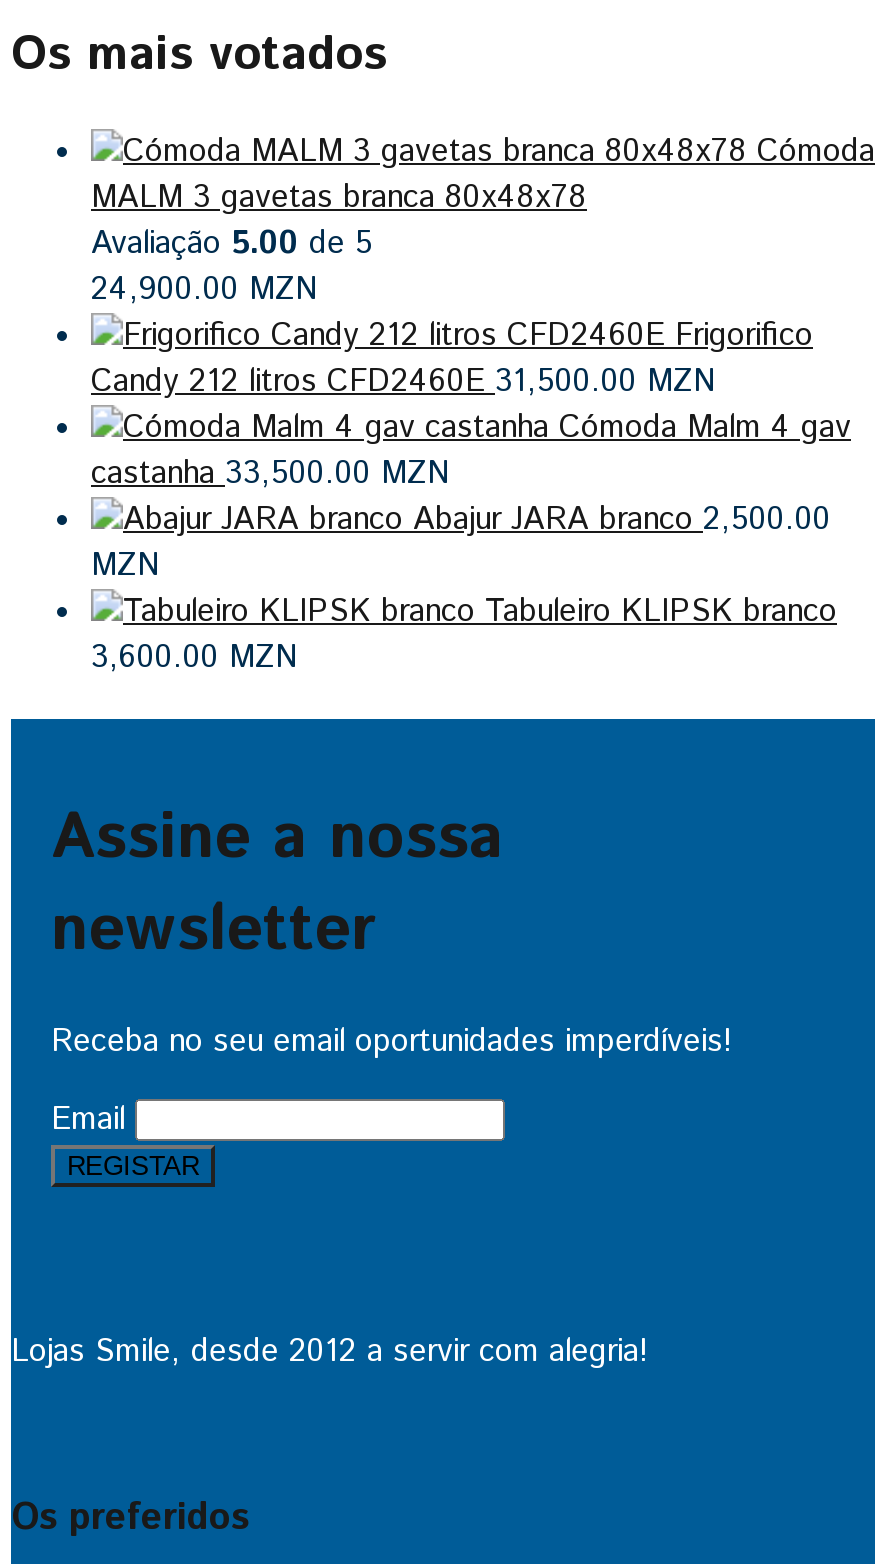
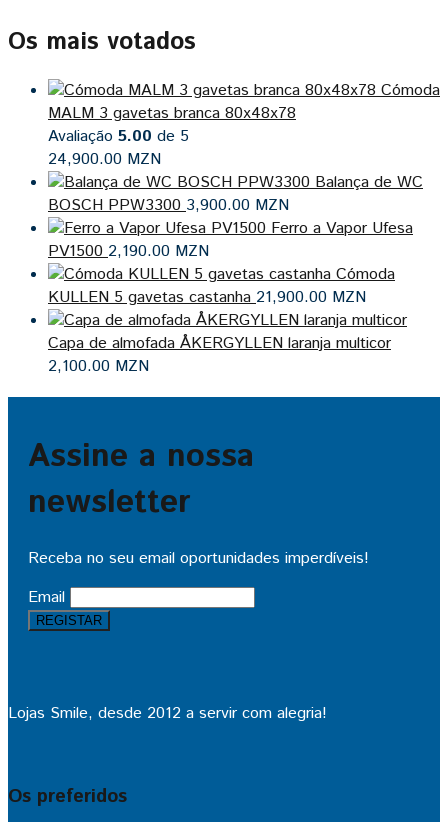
- Frigorifico
- Candy 212 litros CFD2460E 31,500.00 MZN
- Cómoda Malm 4 gav
- castanha 33,500.00 MZN
- Abajur JARA branco 2,500.00
- MZN
- Tabuleiro KLIPSK branco
- 3,600.00 MZN
+ Balança de WC
+ BOSCH PPW3300 3,900.00 MZN
+ Ferro a Vapor Ufesa
+ PV1500 2,190.00 MZN
+ Cómoda
+ KULLEN 5 gavetas castanha 21,900.00 MZN
+ Capa de almofada ÅKERGYLLEN laranja multicor
+ 2,100.00 MZN
